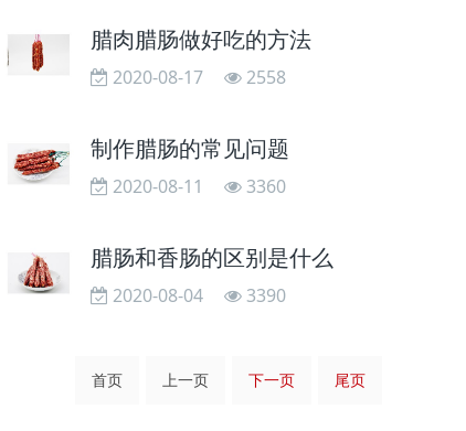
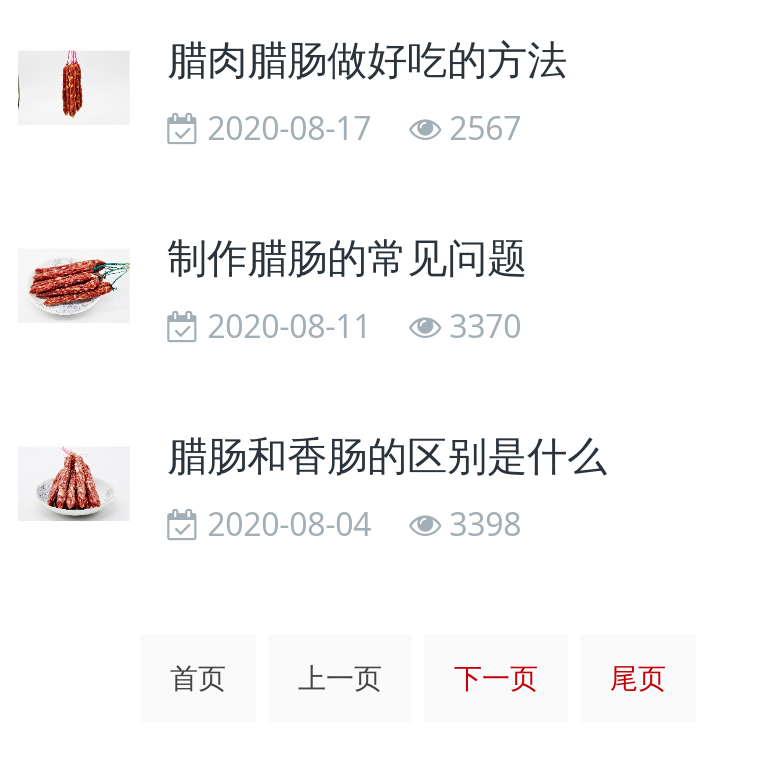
- 2020-08-17 2558
+ 2020-08-17 2567

- 2020-08-11 3360
+ 2020-08-11 3370

- 2020-08-04 3390
+ 2020-08-04 3398
